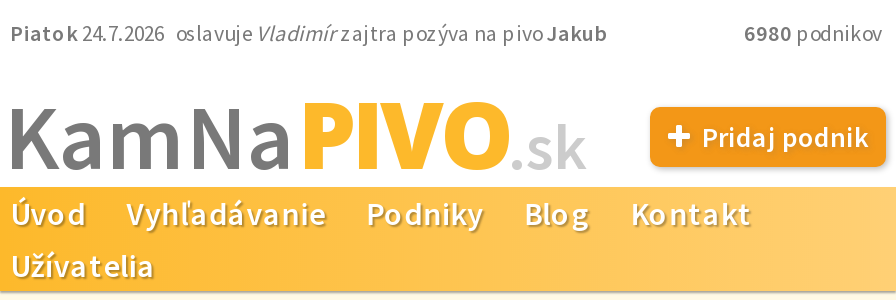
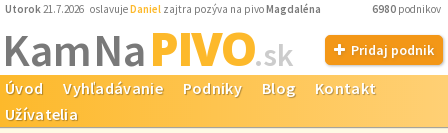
- Piatok 24.7.2026 oslavuje Vladimírzajtra pozýva na pivoJakub
+ Utorok 21.7.2026 oslavuje Danielzajtra pozýva na pivoMagdaléna
